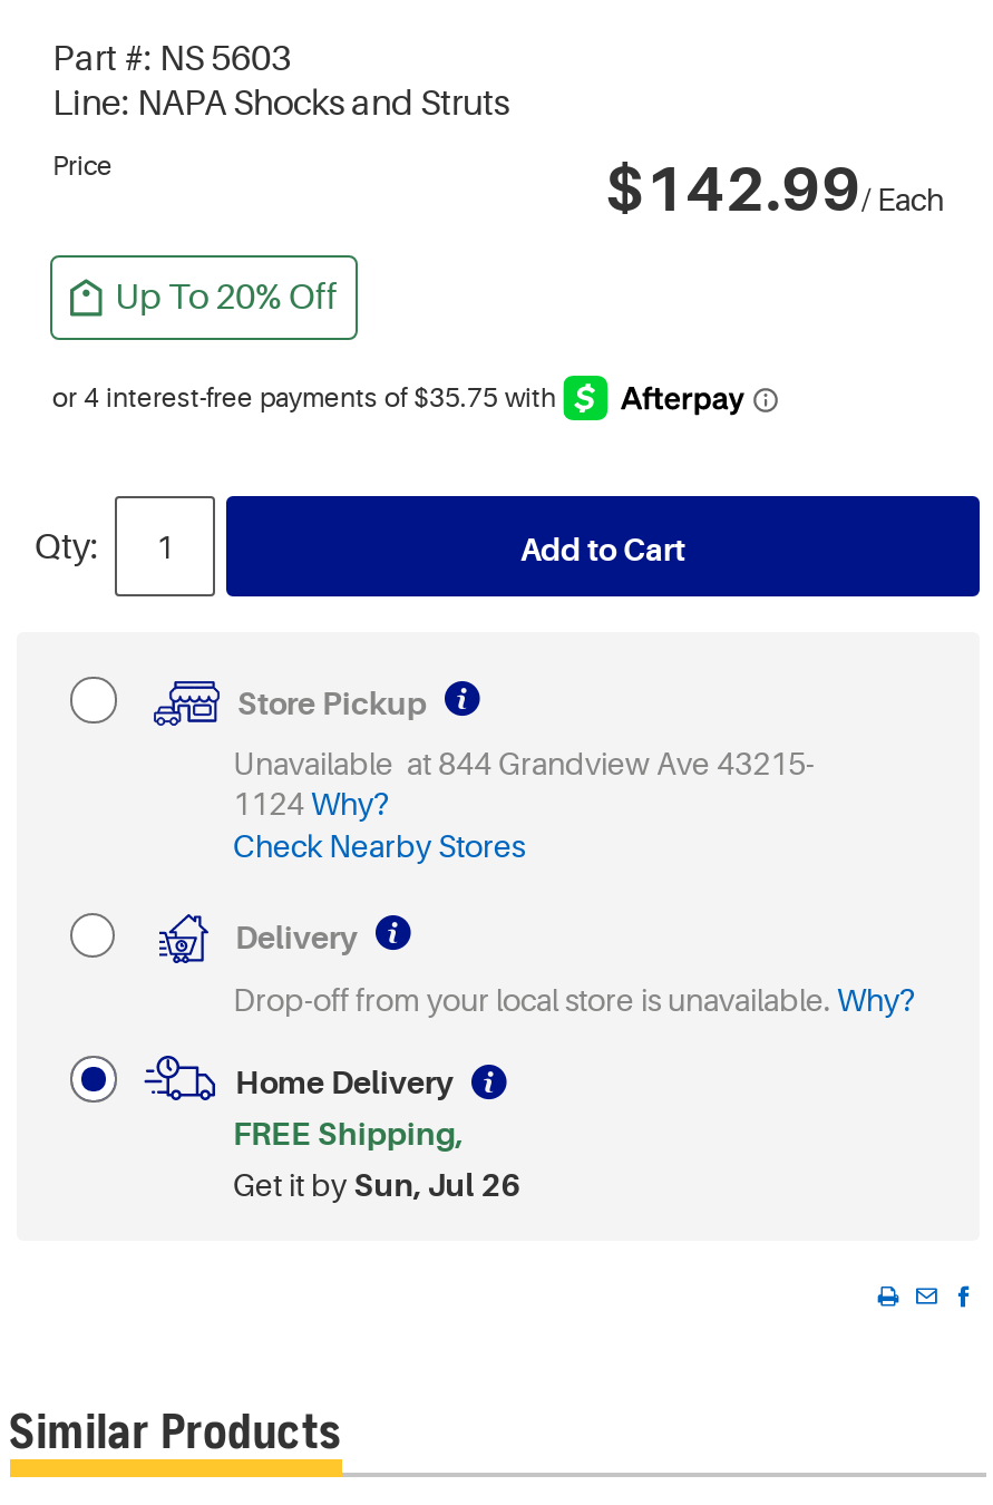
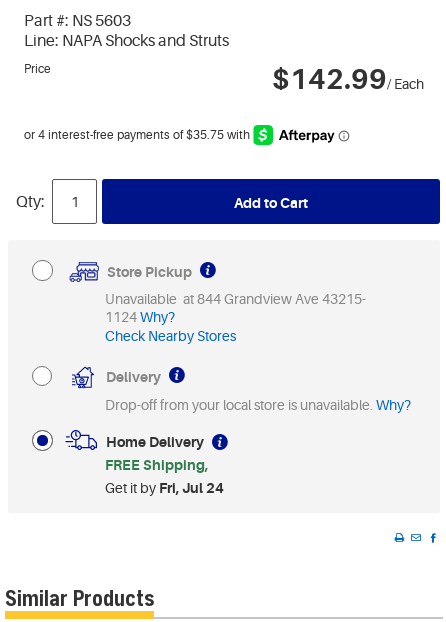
- Up To 20% Off

- Get it by Sun, Jul 26
+ Get it by Fri, Jul 24
